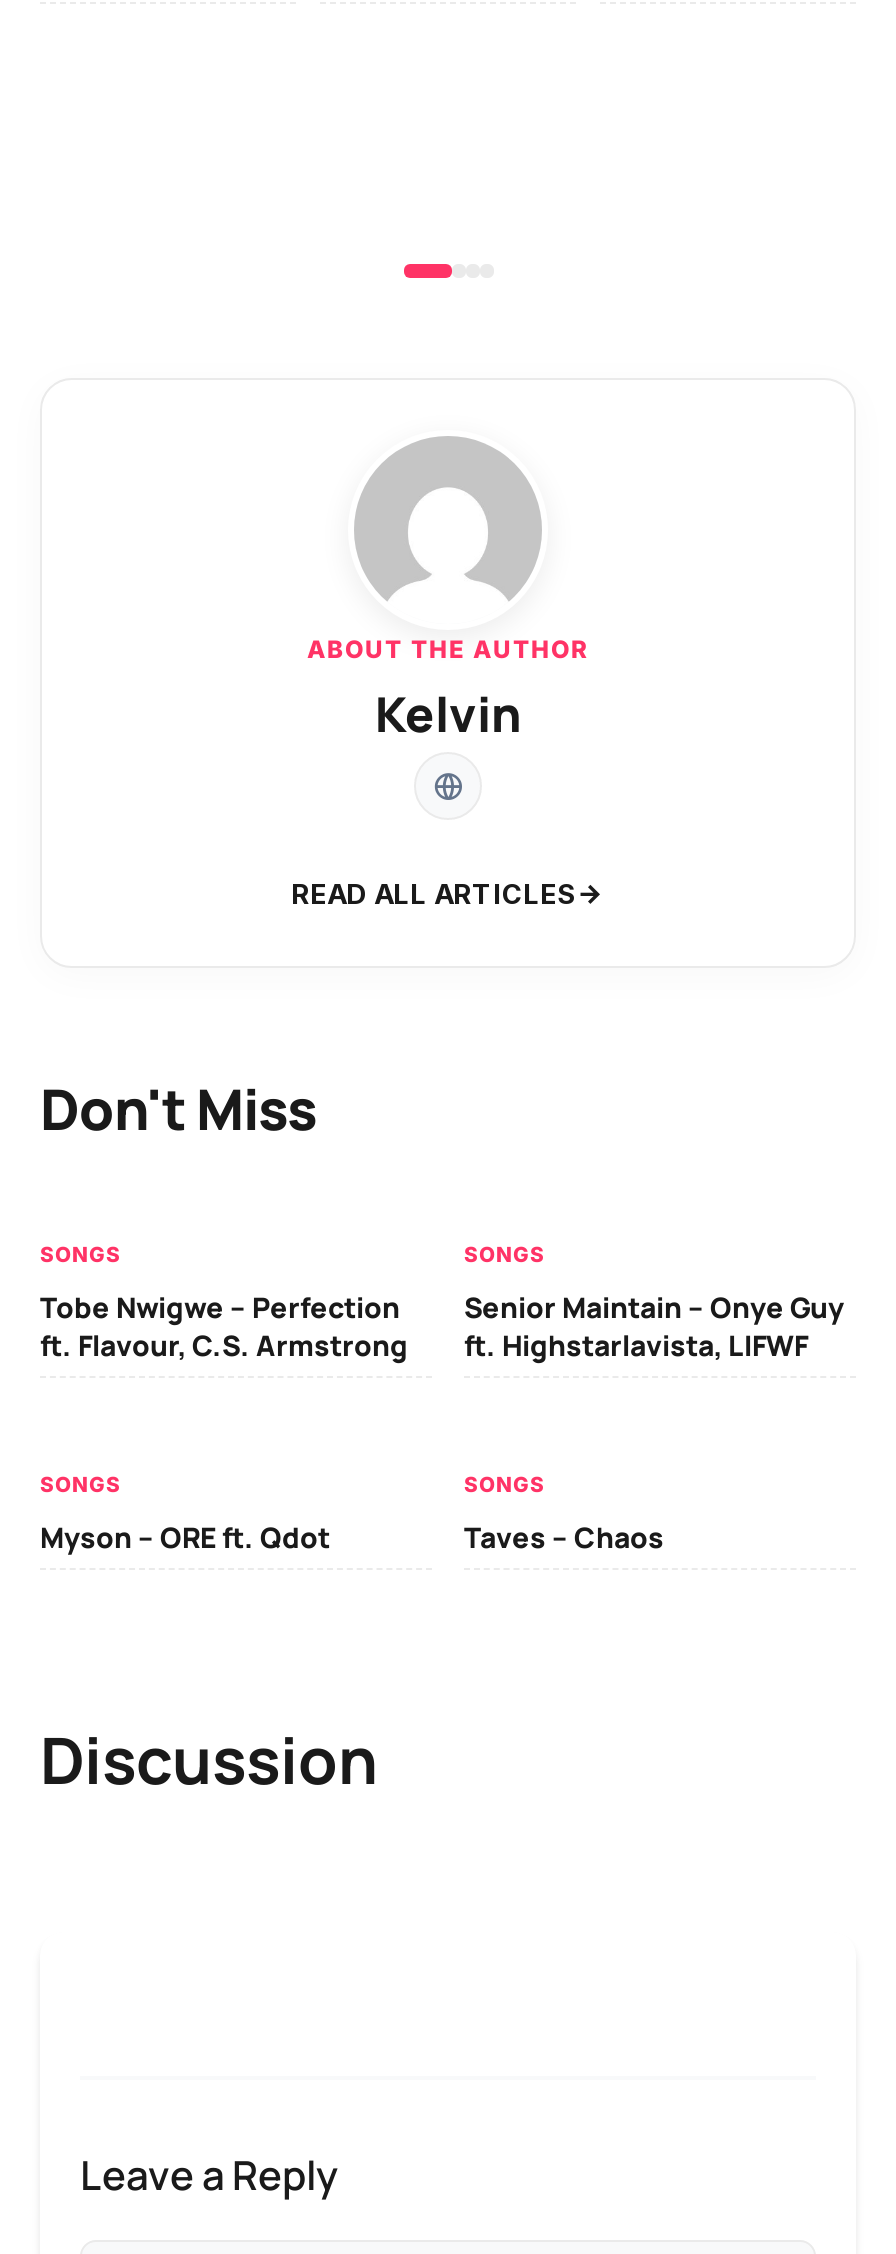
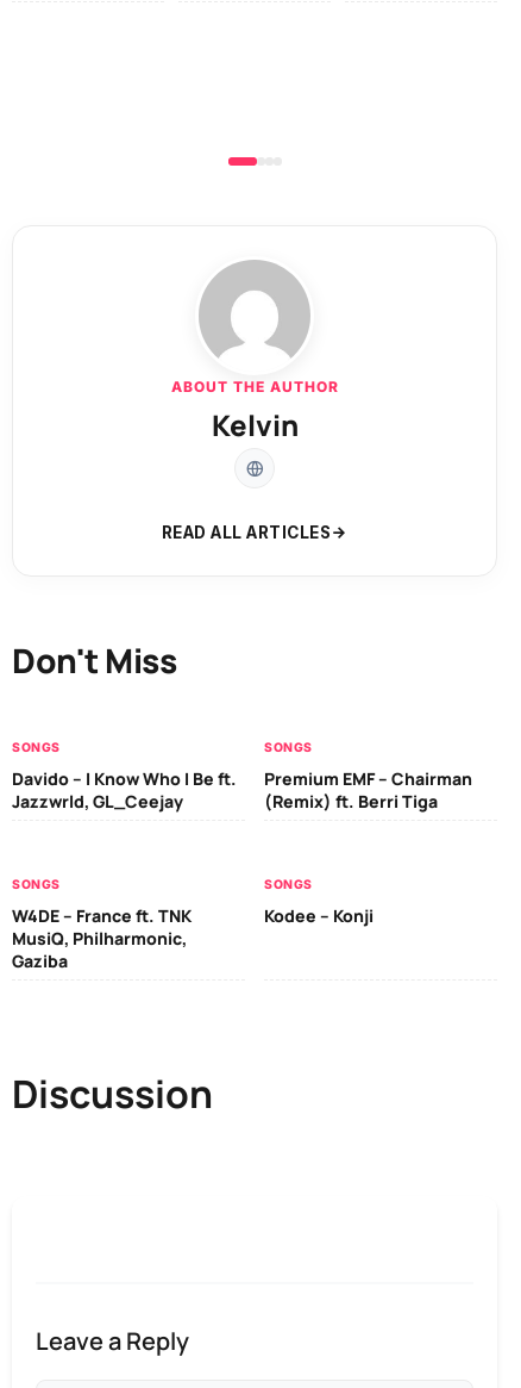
- Tobe Nwigwe – Perfection
- ft. Flavour, C.S. Armstrong
+ Davido – I Know Who I Be ft.
+ Jazzwrld, GL_Ceejay

- Senior Maintain – Onye Guy
- ft. Highstarlavista, LIFWF
+ Premium EMF – Chairman
+ (Remix) ft. Berri Tiga

- Myson – ORE ft. Qdot
+ W4DE – France ft. TNK
+ MusiQ, Philharmonic,
+ Gaziba

- Taves – Chaos
+ Kodee – Konji
